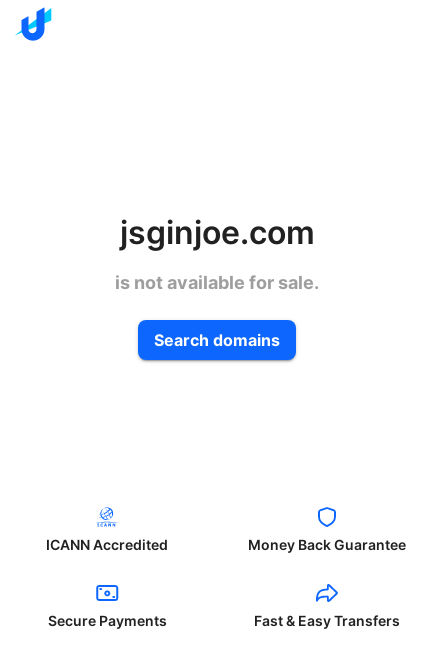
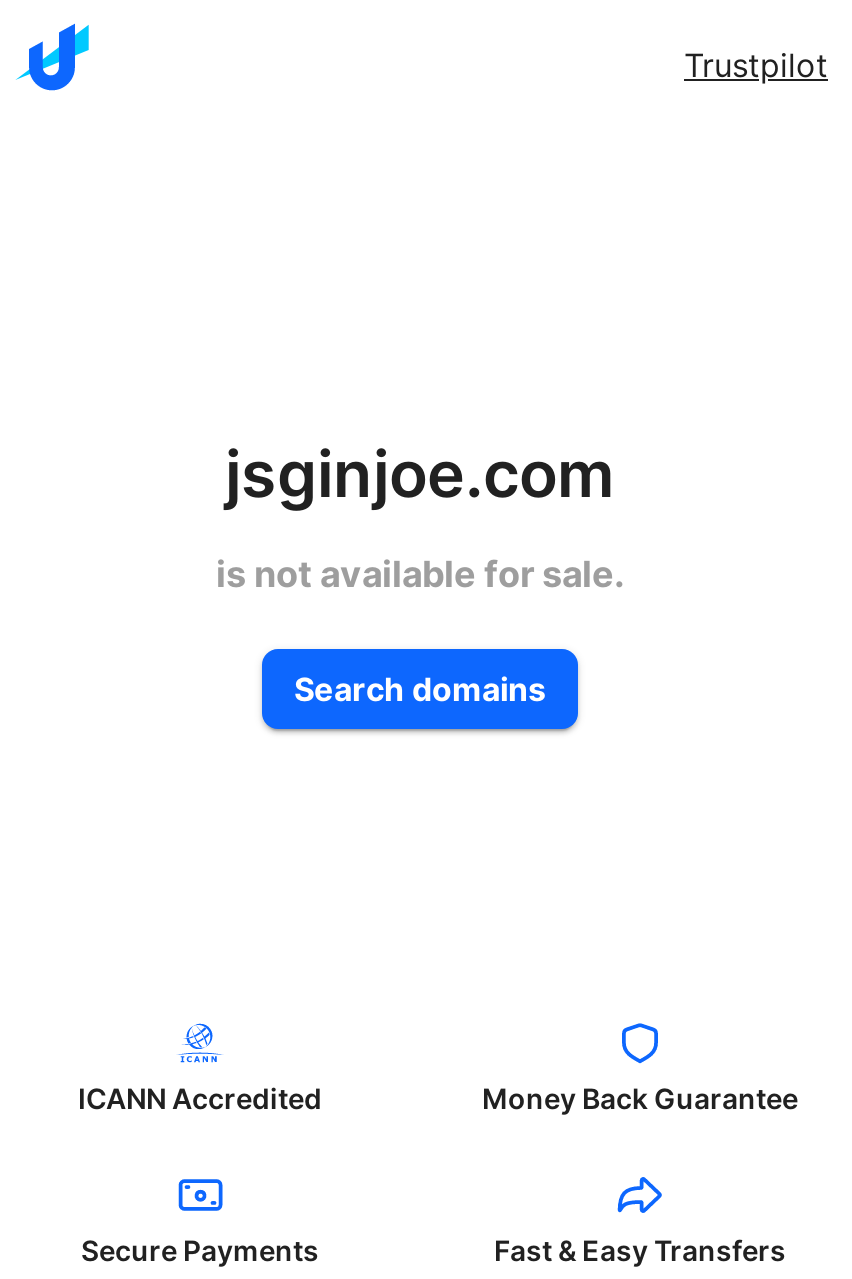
+ Trustpilot
